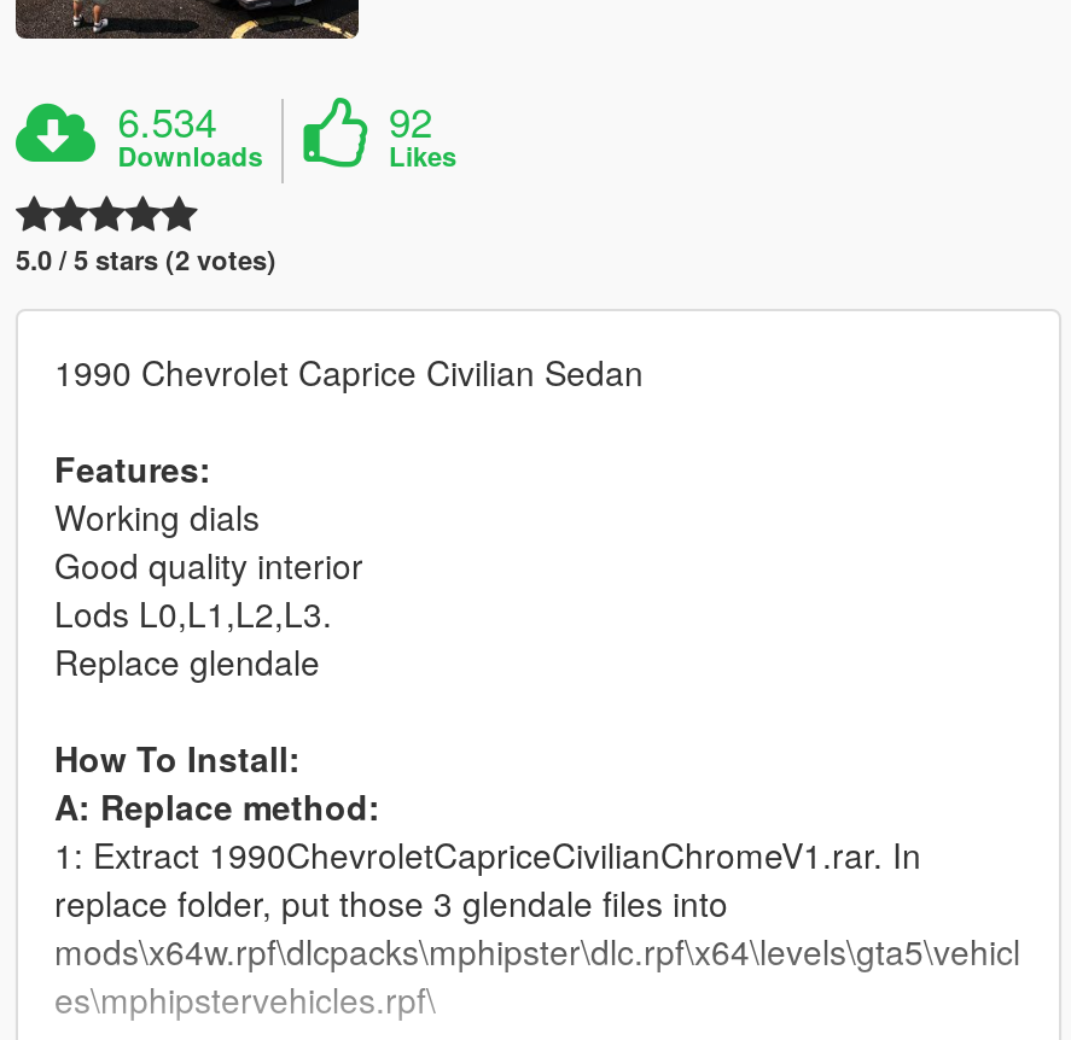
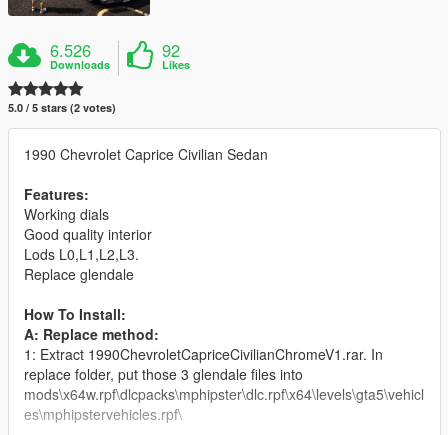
- 6.534
+ 6.526
